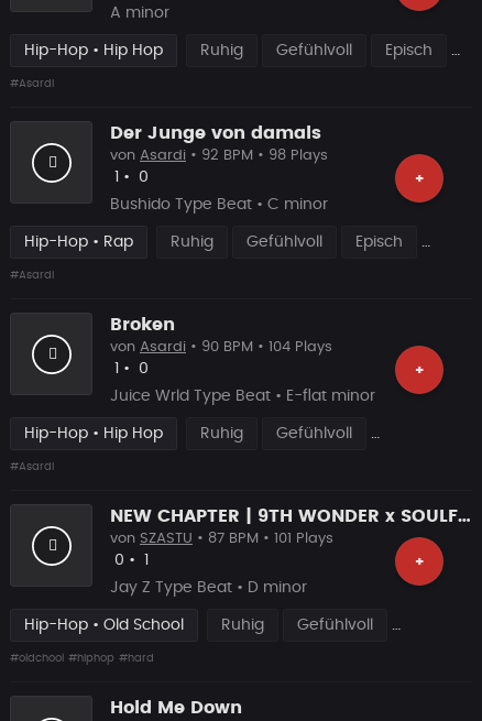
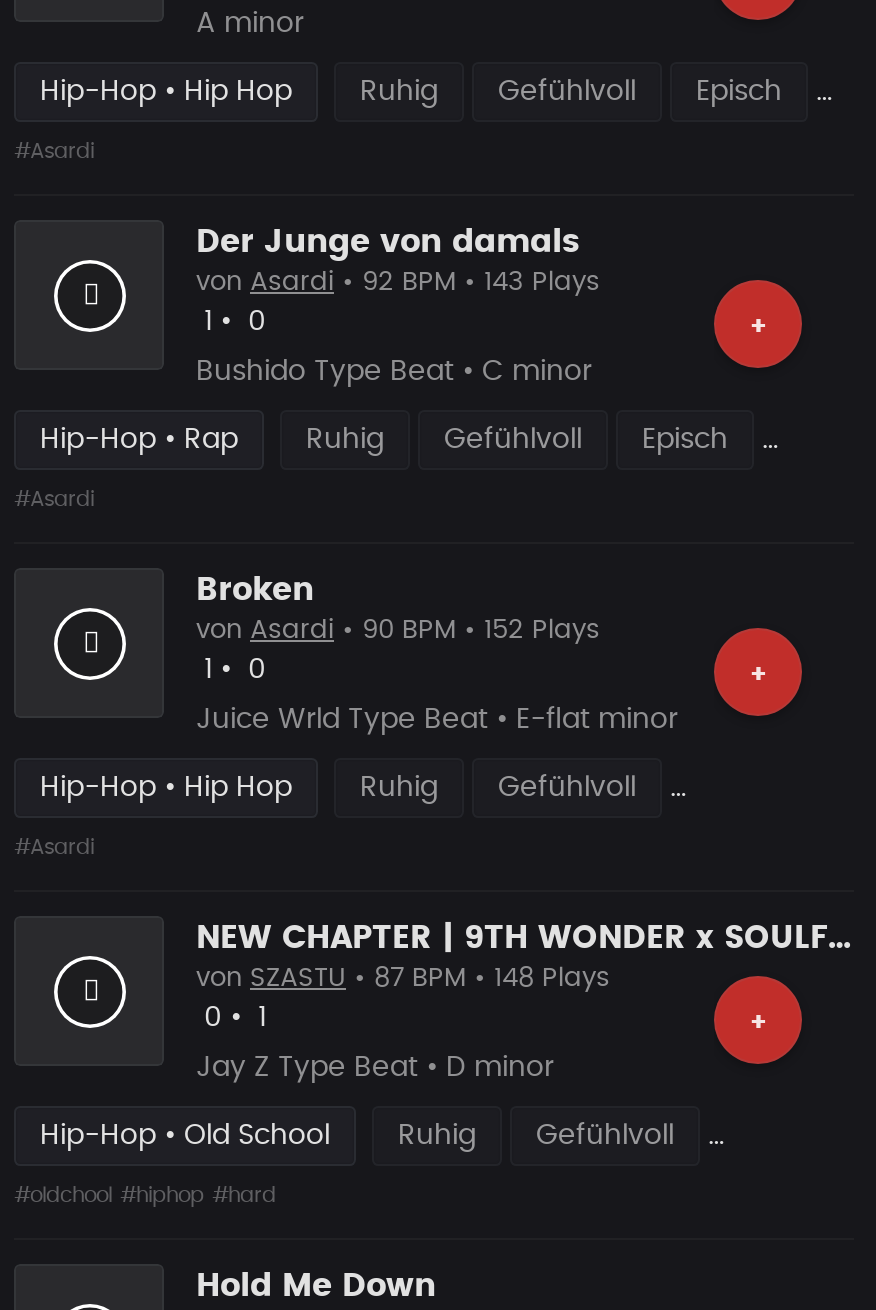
- von Asardi • 92 BPM • 98 Plays
+ von Asardi • 92 BPM • 143 Plays

- von Asardi • 90 BPM • 104 Plays
+ von Asardi • 90 BPM • 152 Plays

- von SZASTU • 87 BPM • 101 Plays
+ von SZASTU • 87 BPM • 148 Plays
